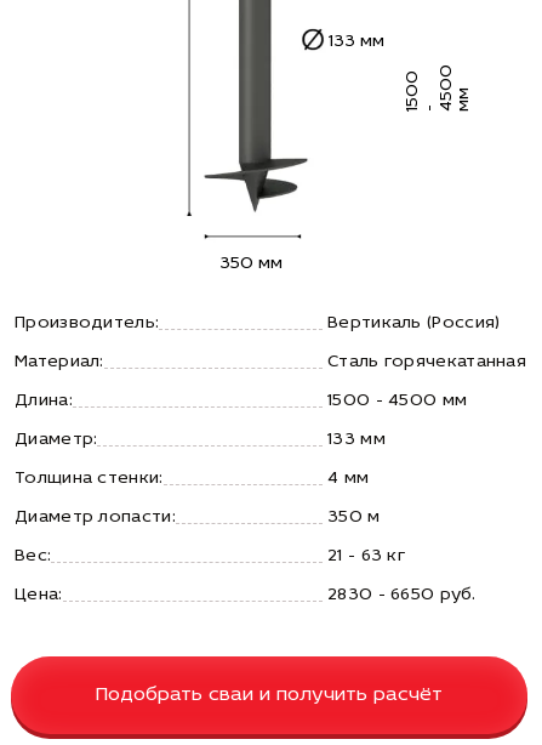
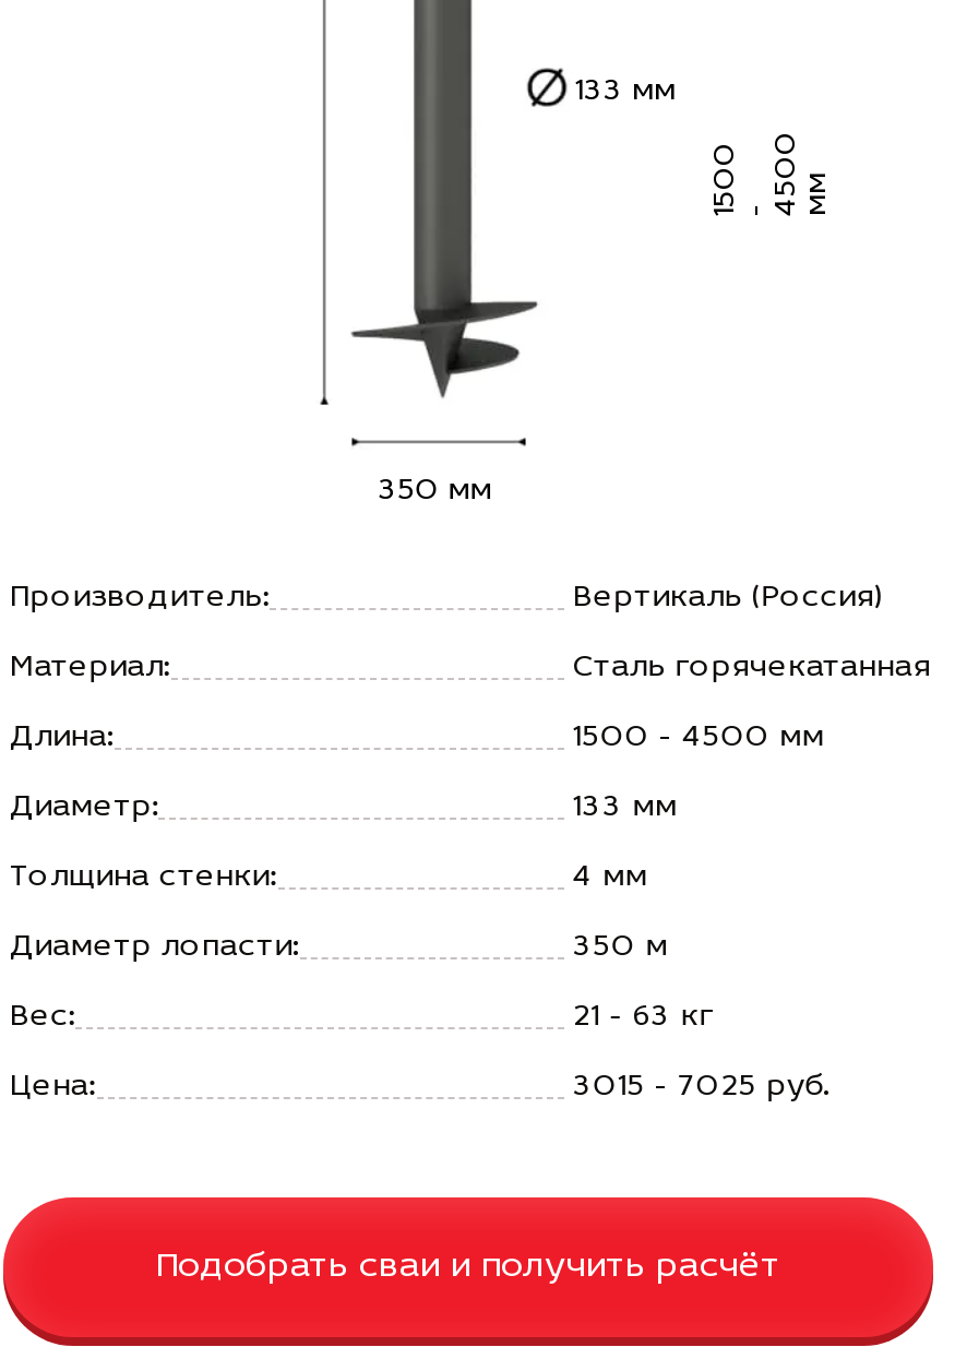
- 2830 - 6650 руб.
+ 3015 - 7025 руб.
